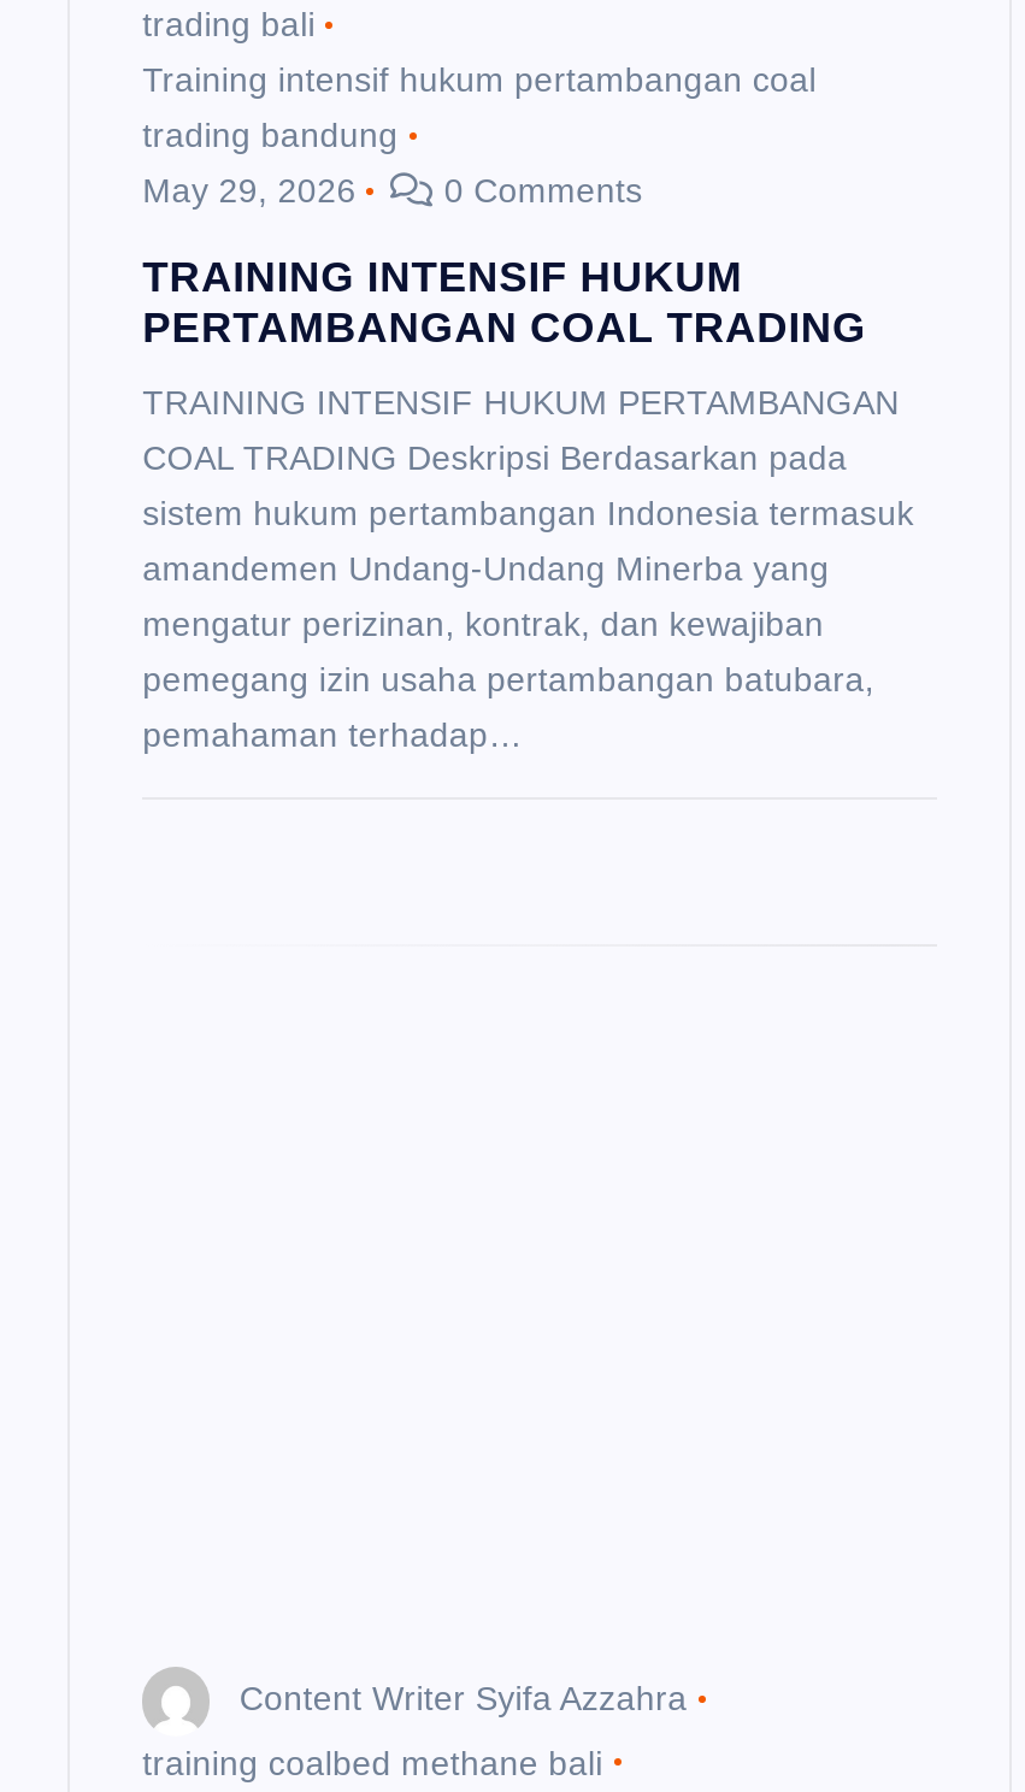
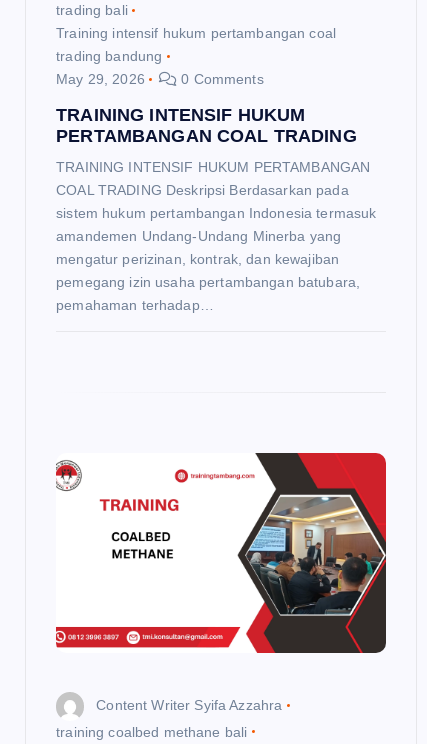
+ [image]
